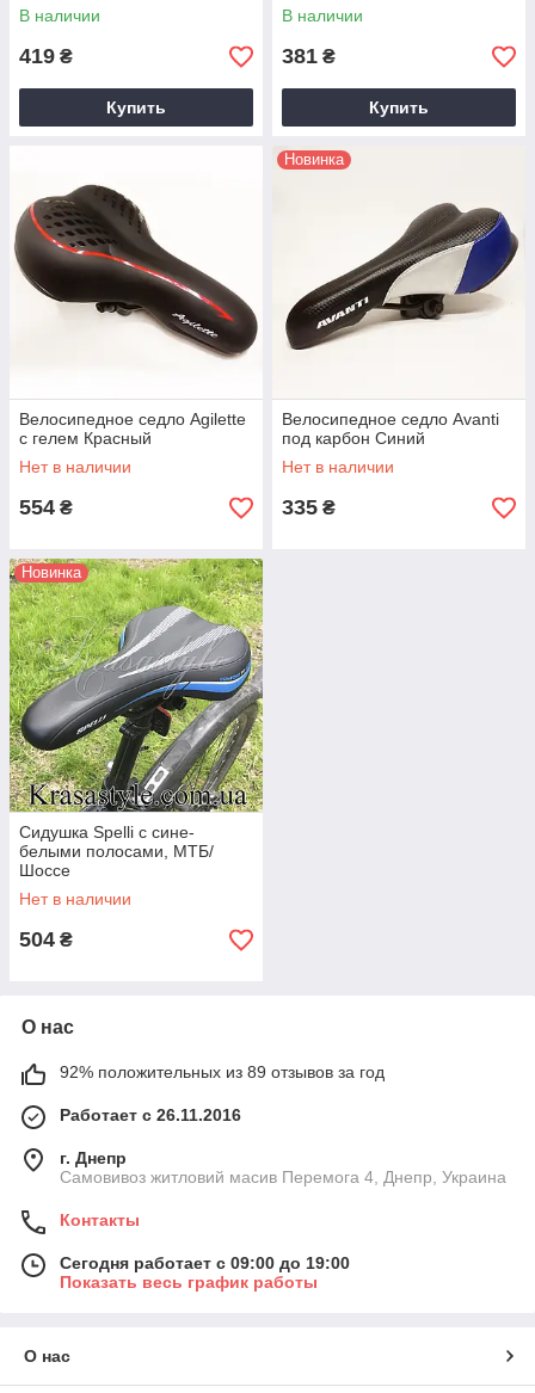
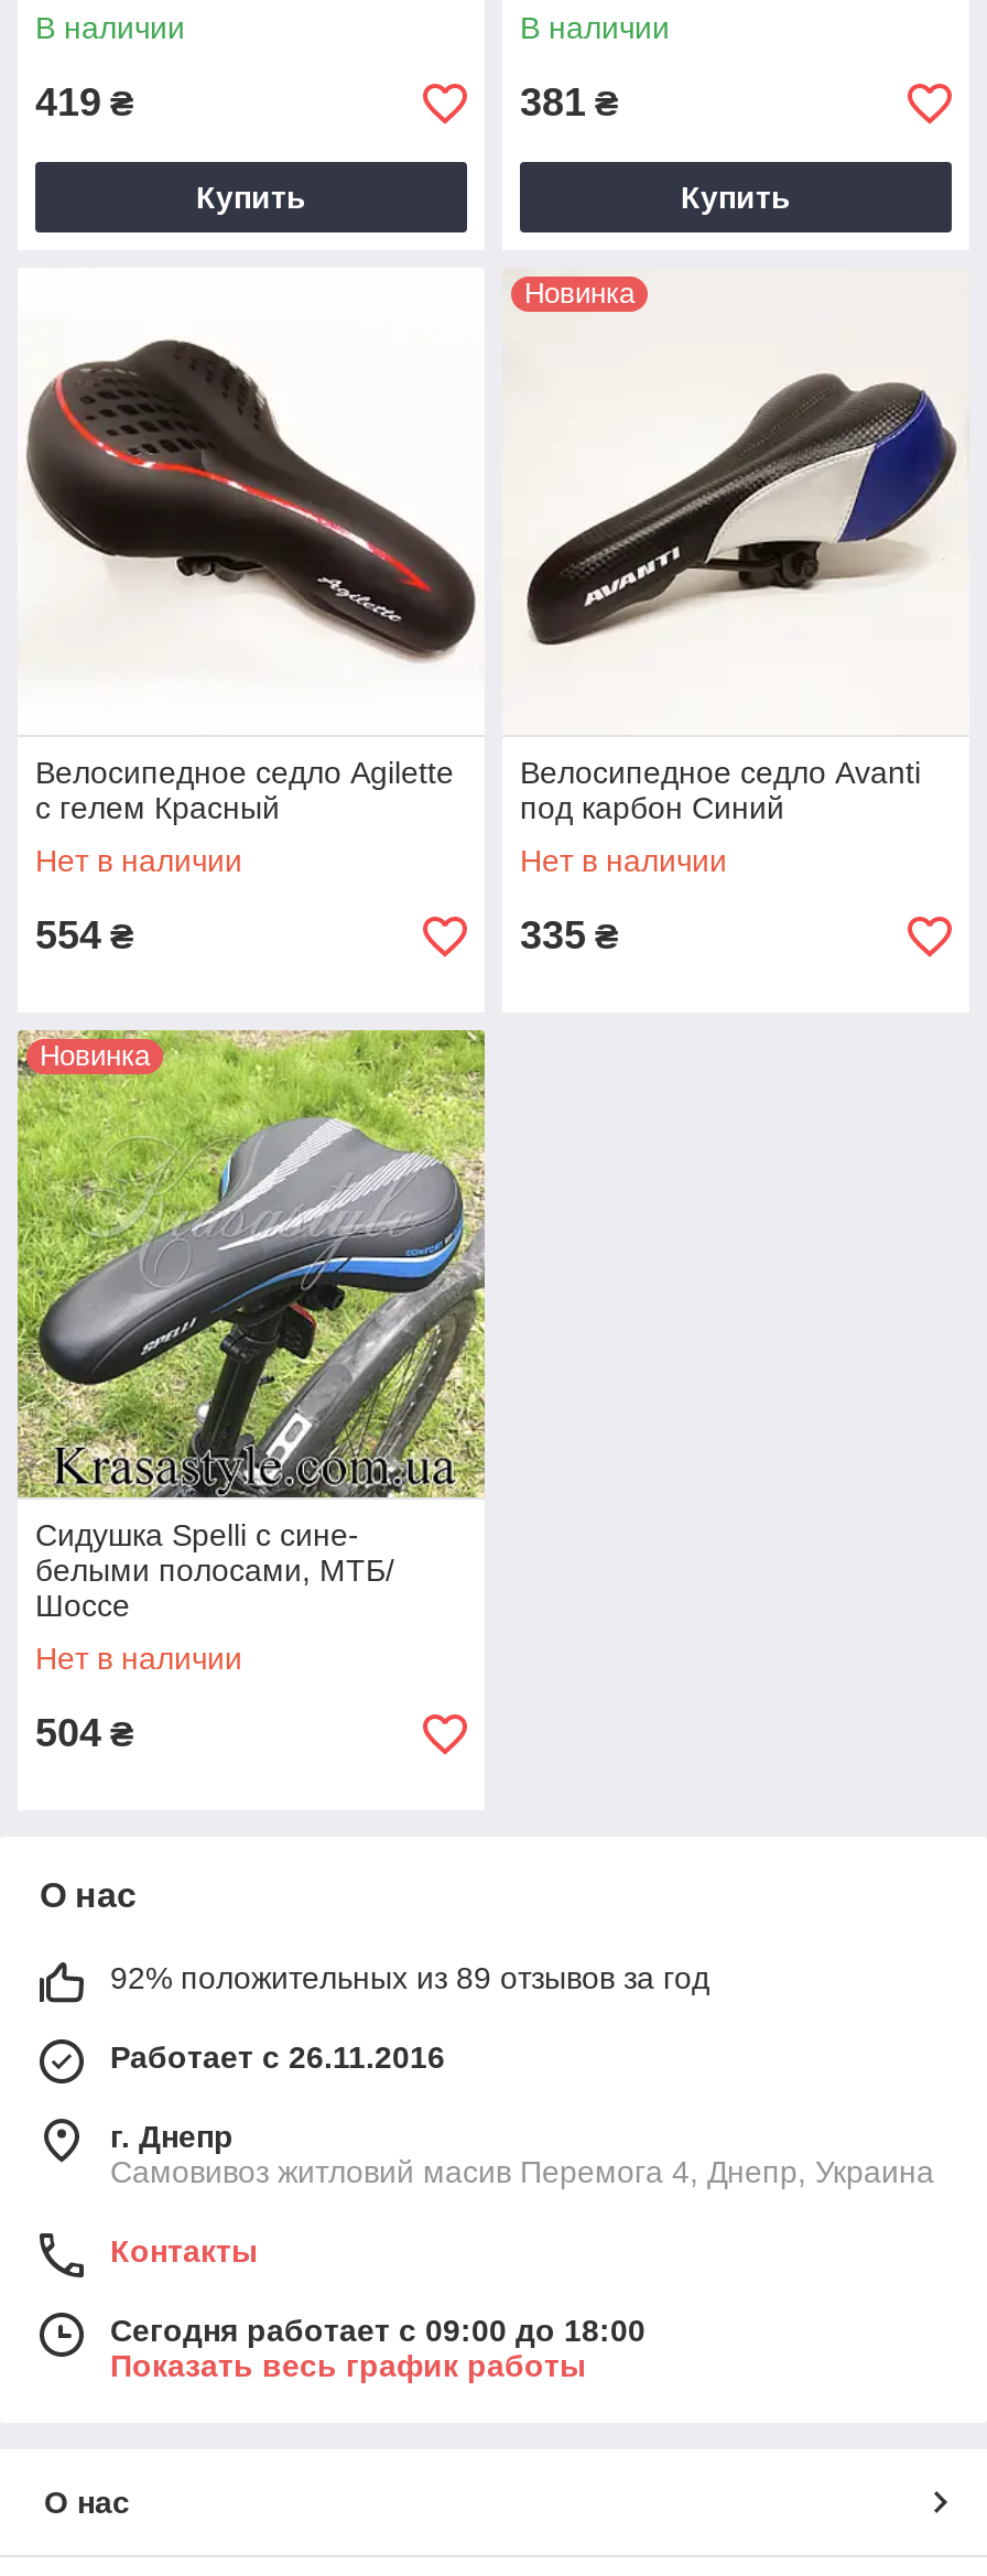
- Сегодня работает с 09:00 до 19:00
+ Сегодня работает с 09:00 до 18:00
